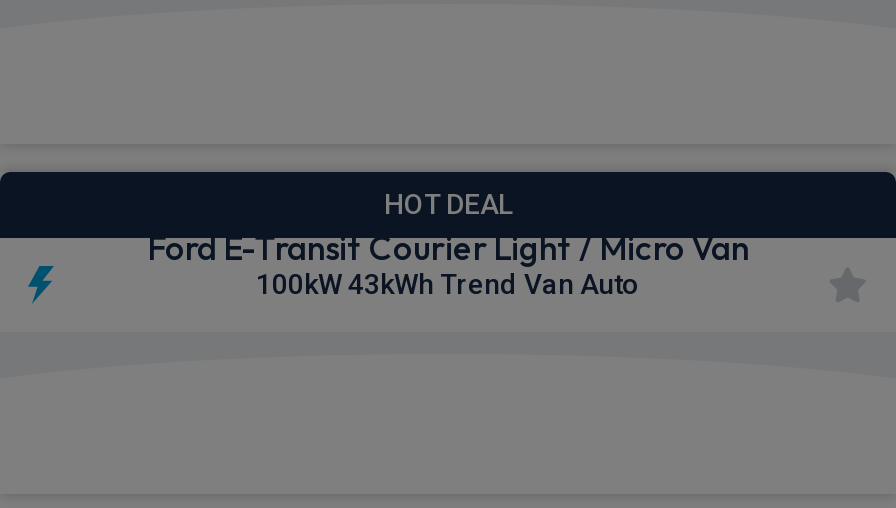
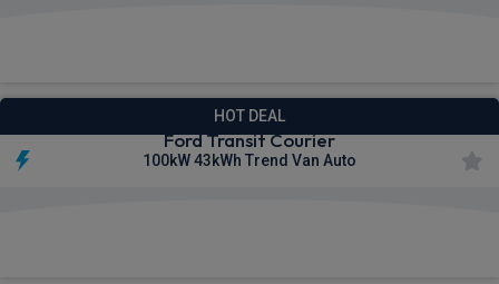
- Ford E-Transit Courier Light / Micro Van
+ Ford Transit Courier
